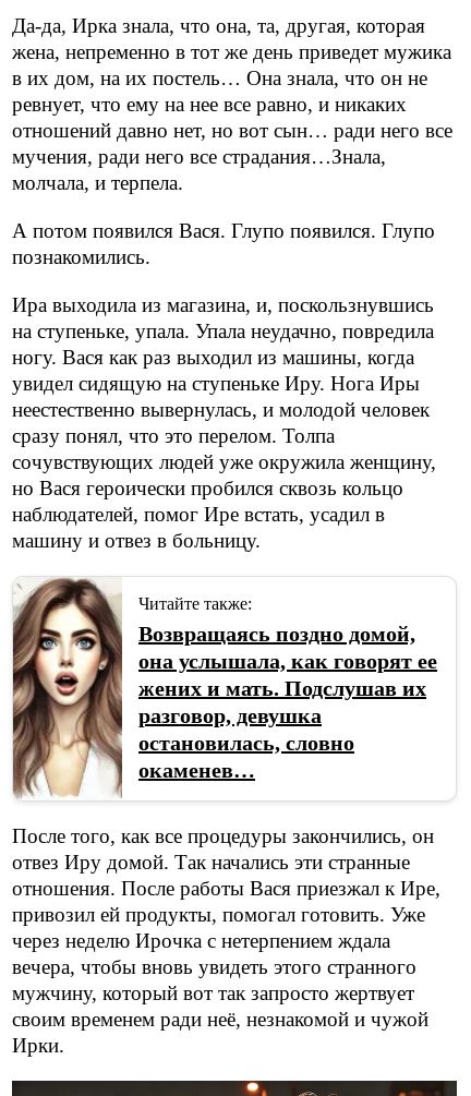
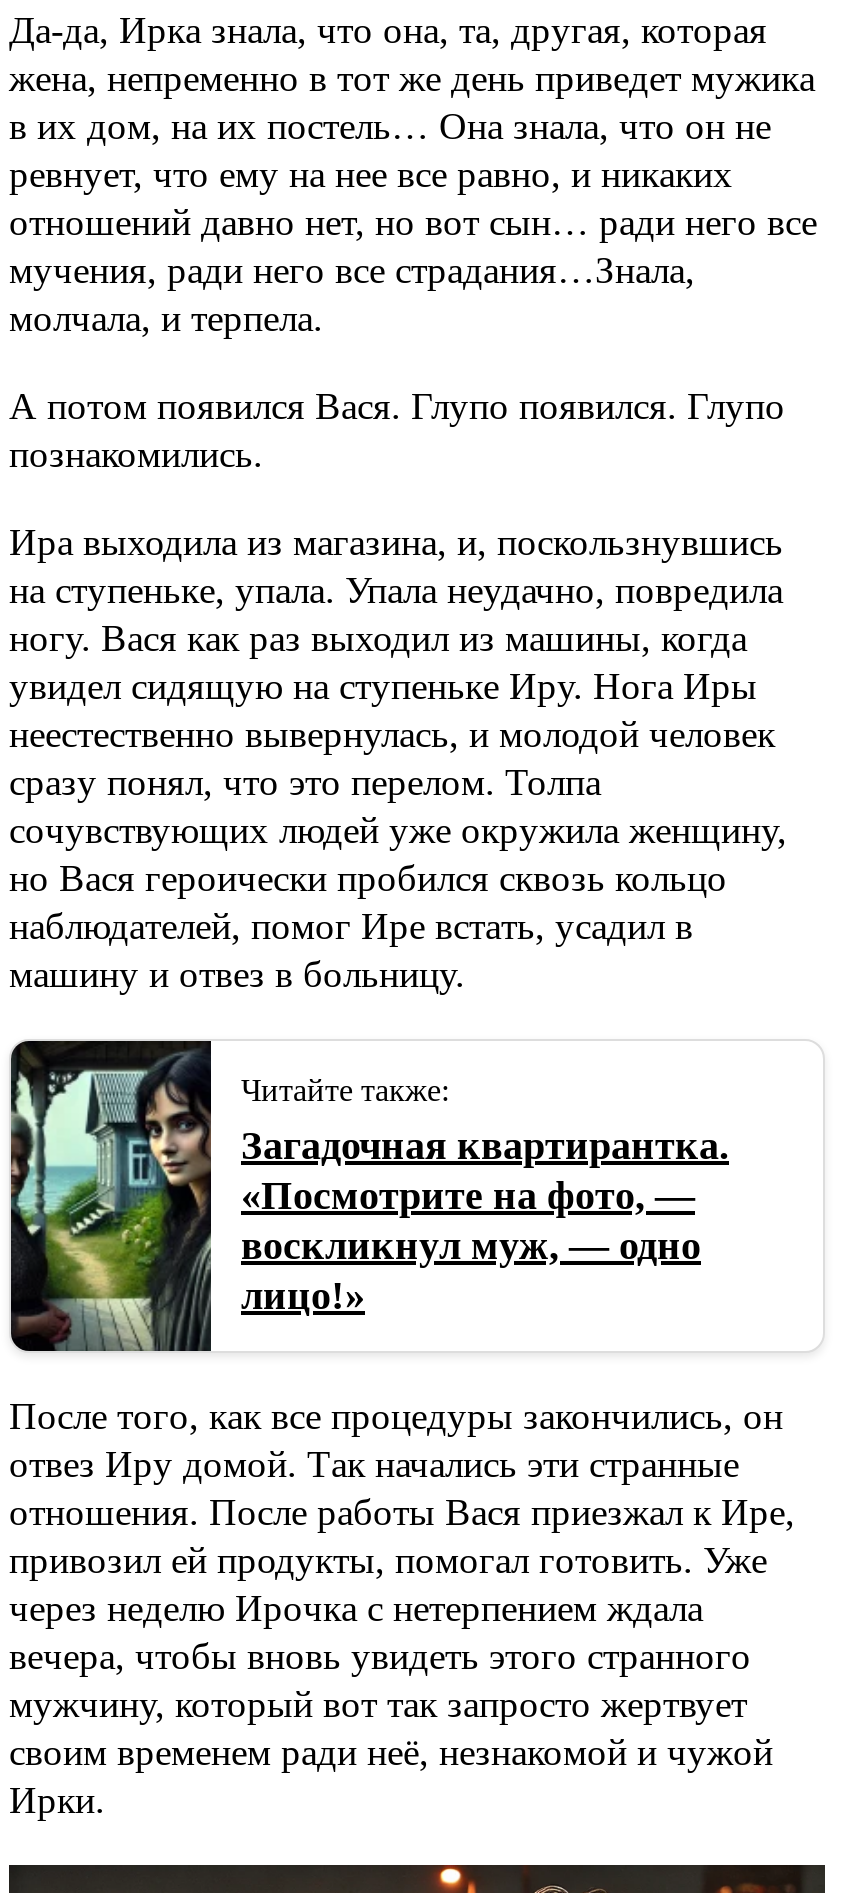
- [image]
- Возвращаясь поздно домой,
- она услышала, как говорят ее
- жених и мать. Подслушав их
- разговор, девушка
- остановилась, словно
- окаменев…
+ [image]
+ Загадочная квартирантка.
+ «Посмотрите на фото, —
+ воскликнул муж, — одно
+ лицо!»
